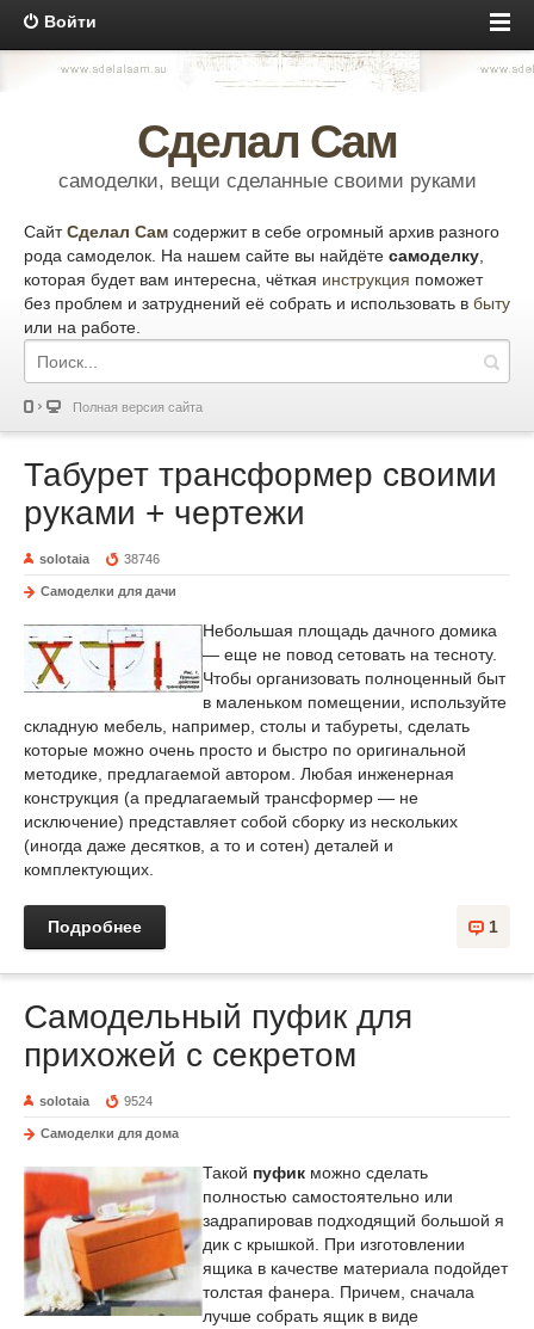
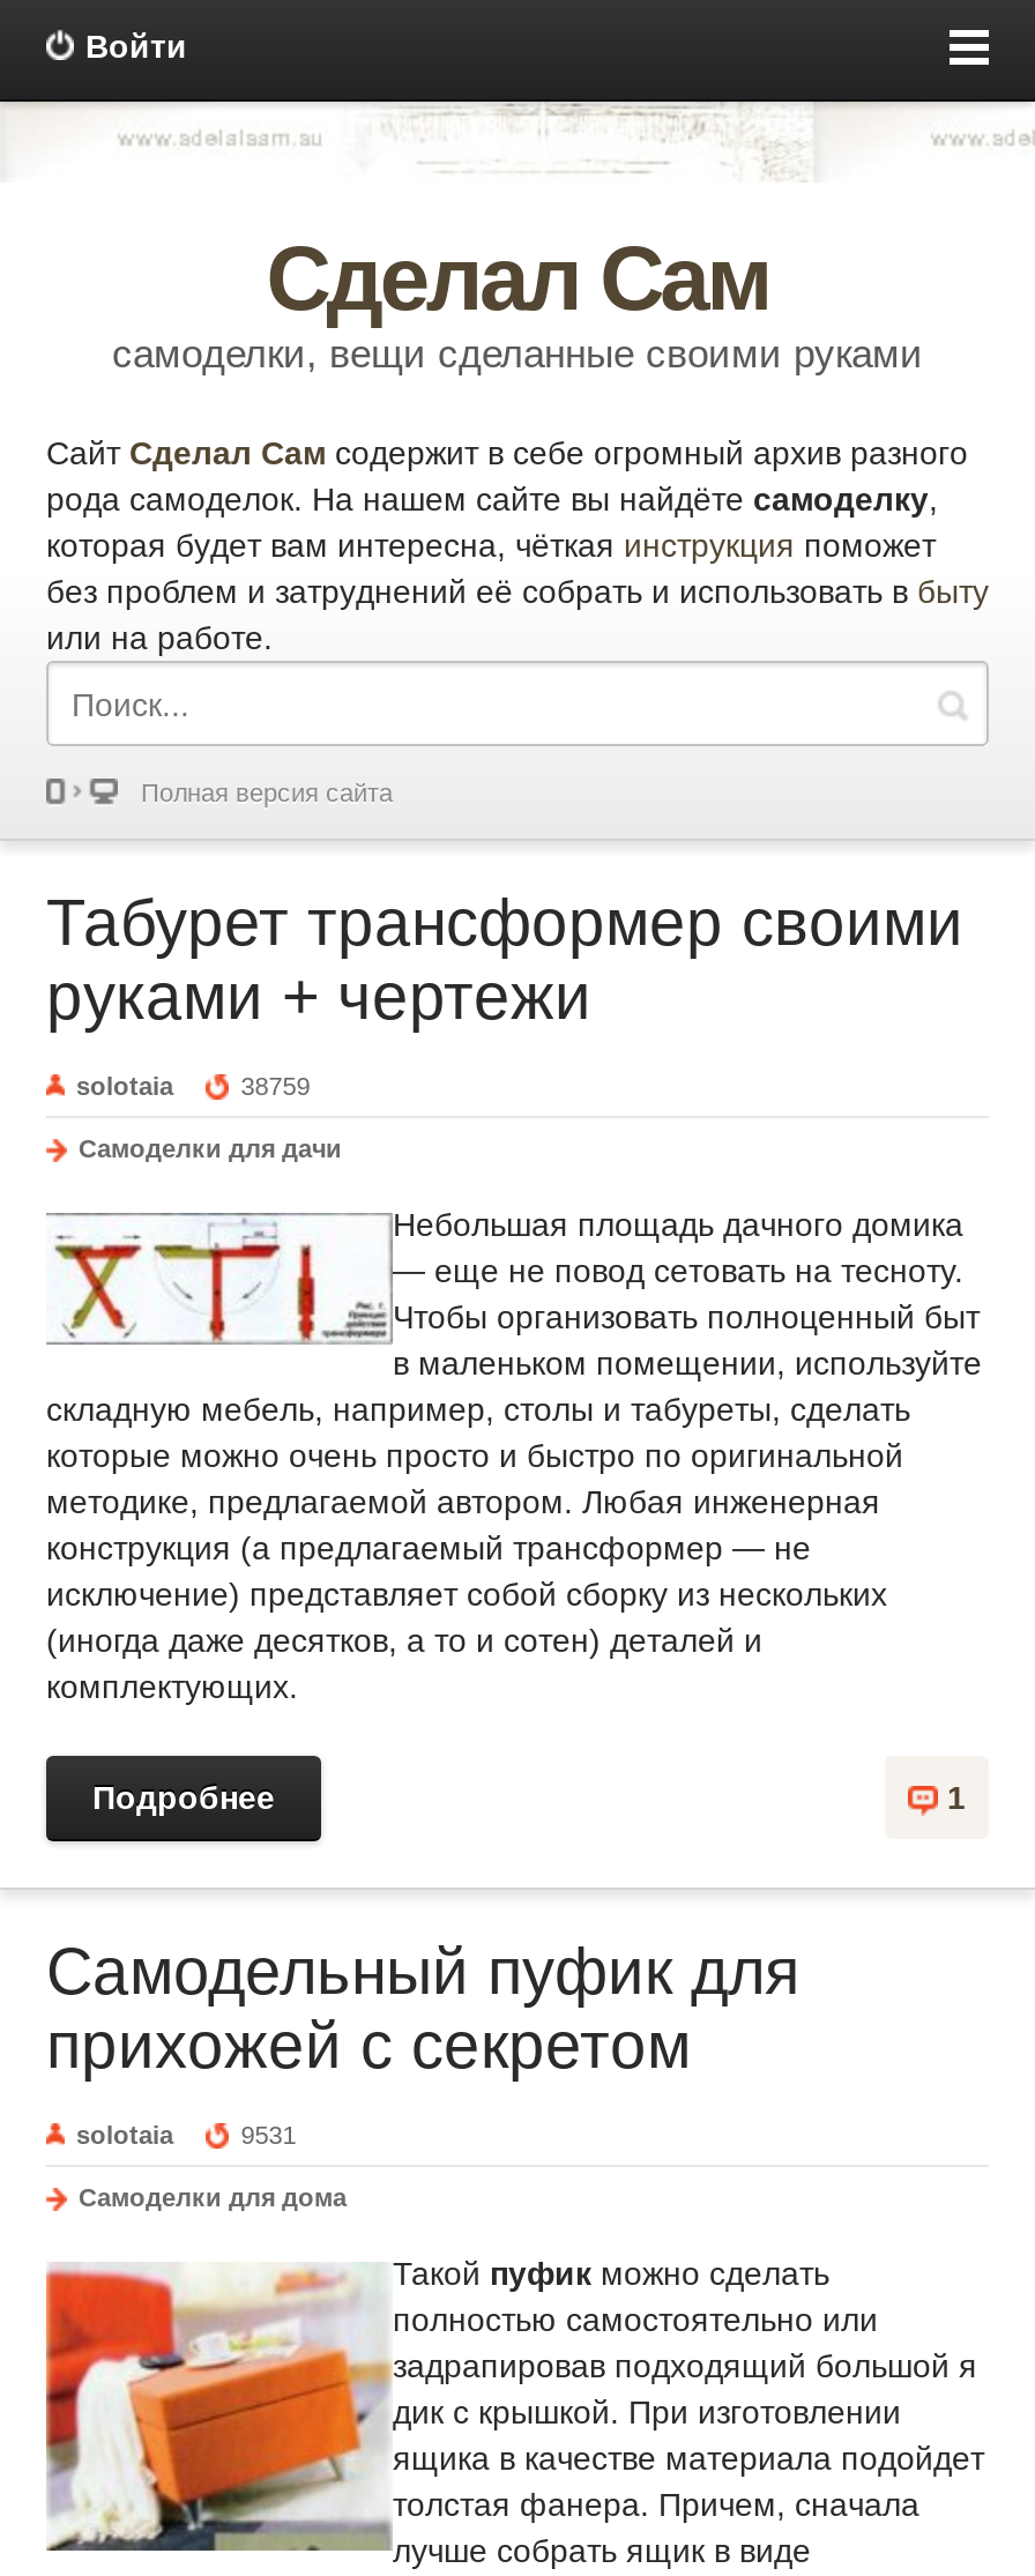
- 38746
+ 38759

- 9524
+ 9531
